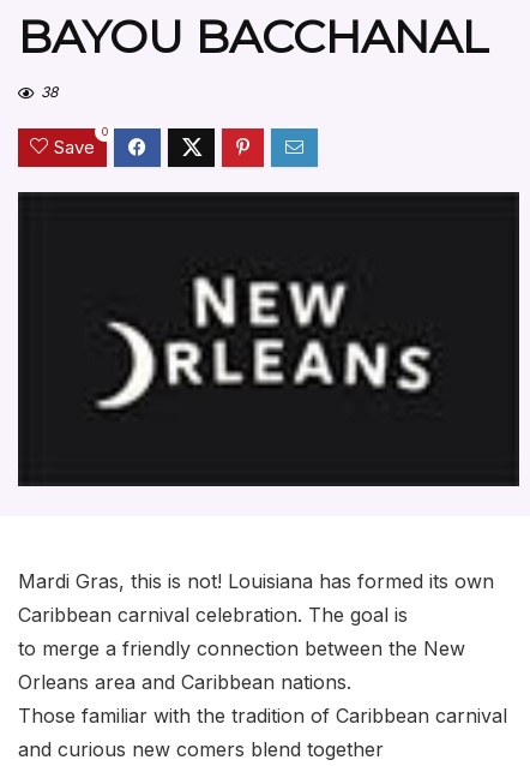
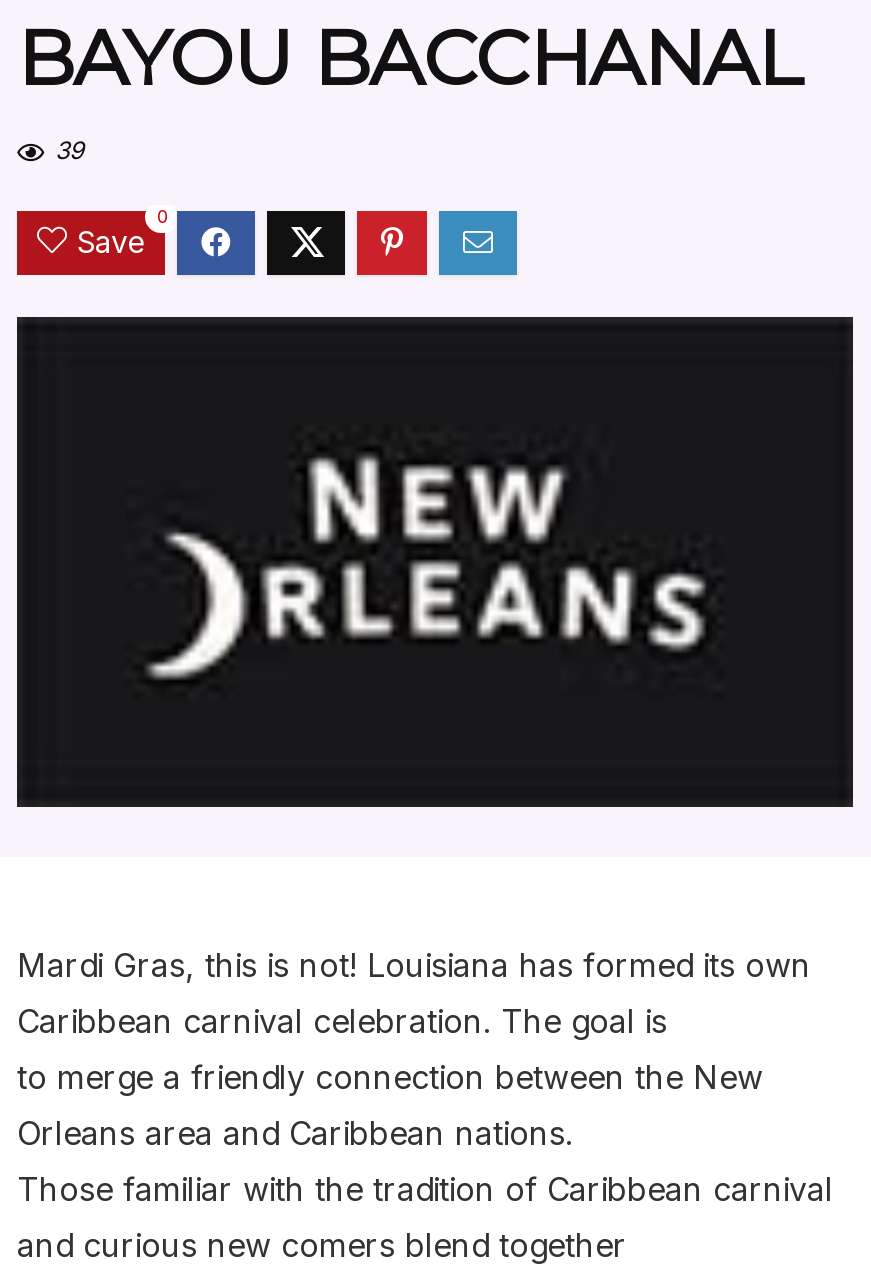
- 38
+ 39
